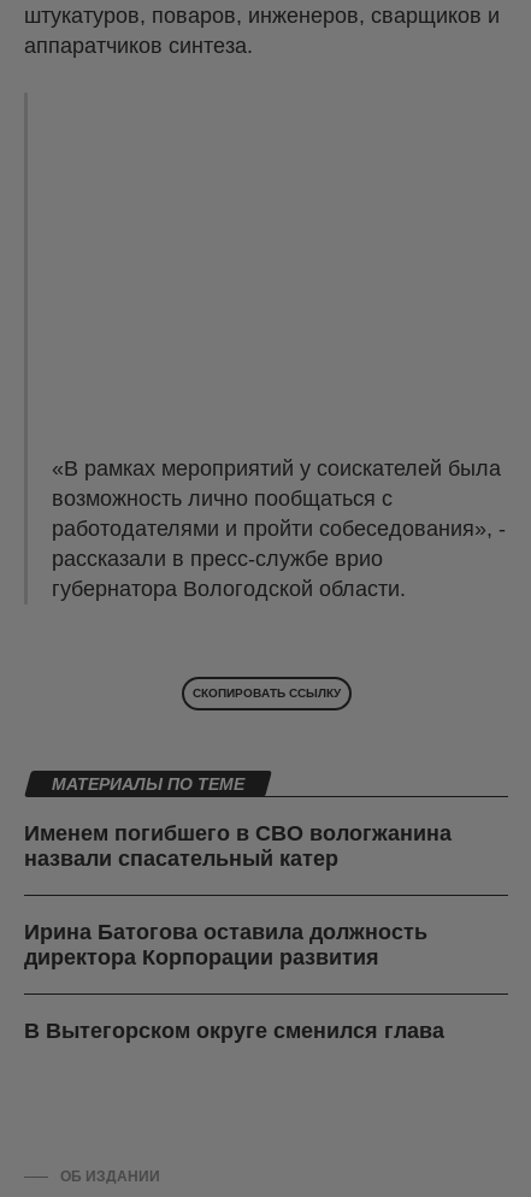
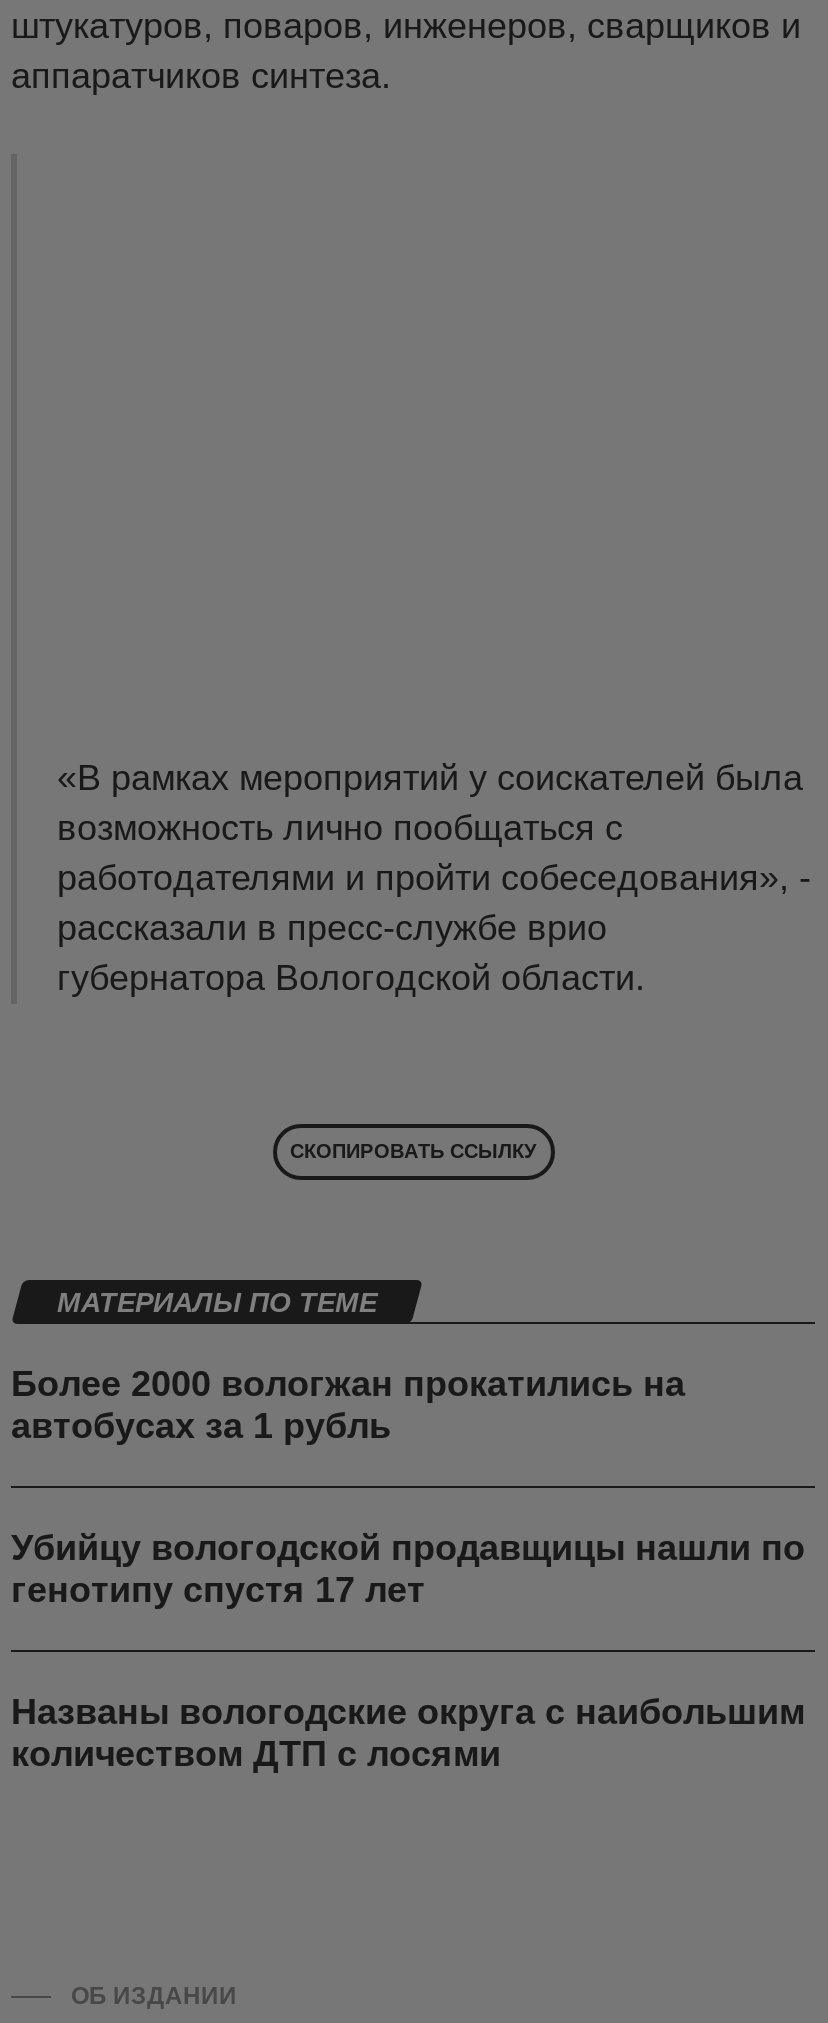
- Именем погибшего в СВО вологжанина
- назвали спасательный катер
+ Более 2000 вологжан прокатились на
+ автобусах за 1 рубль

- Ирина Батогова оставила должность
- директора Корпорации развития
+ Убийцу вологодской продавщицы нашли по
+ генотипу спустя 17 лет

- В Вытегорском округе сменился глава
+ Названы вологодские округа с наибольшим
+ количеством ДТП с лосями
